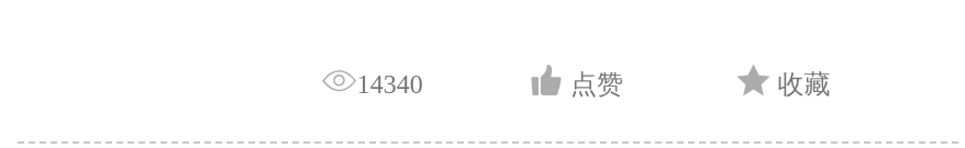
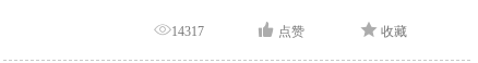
- 14340
+ 14317
